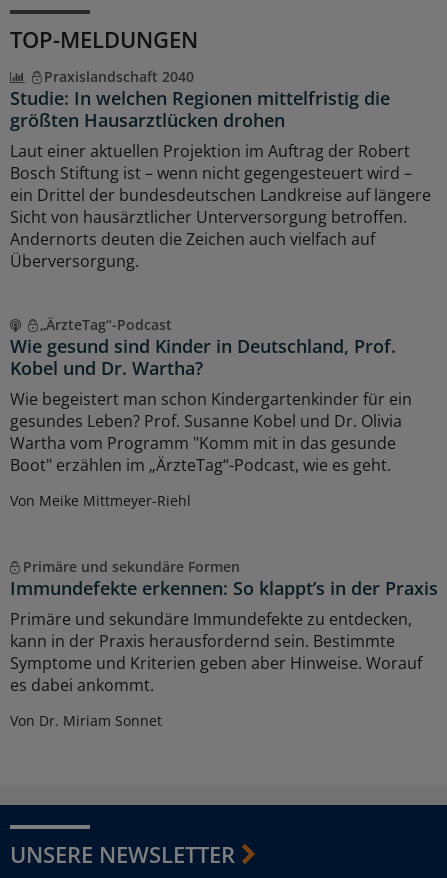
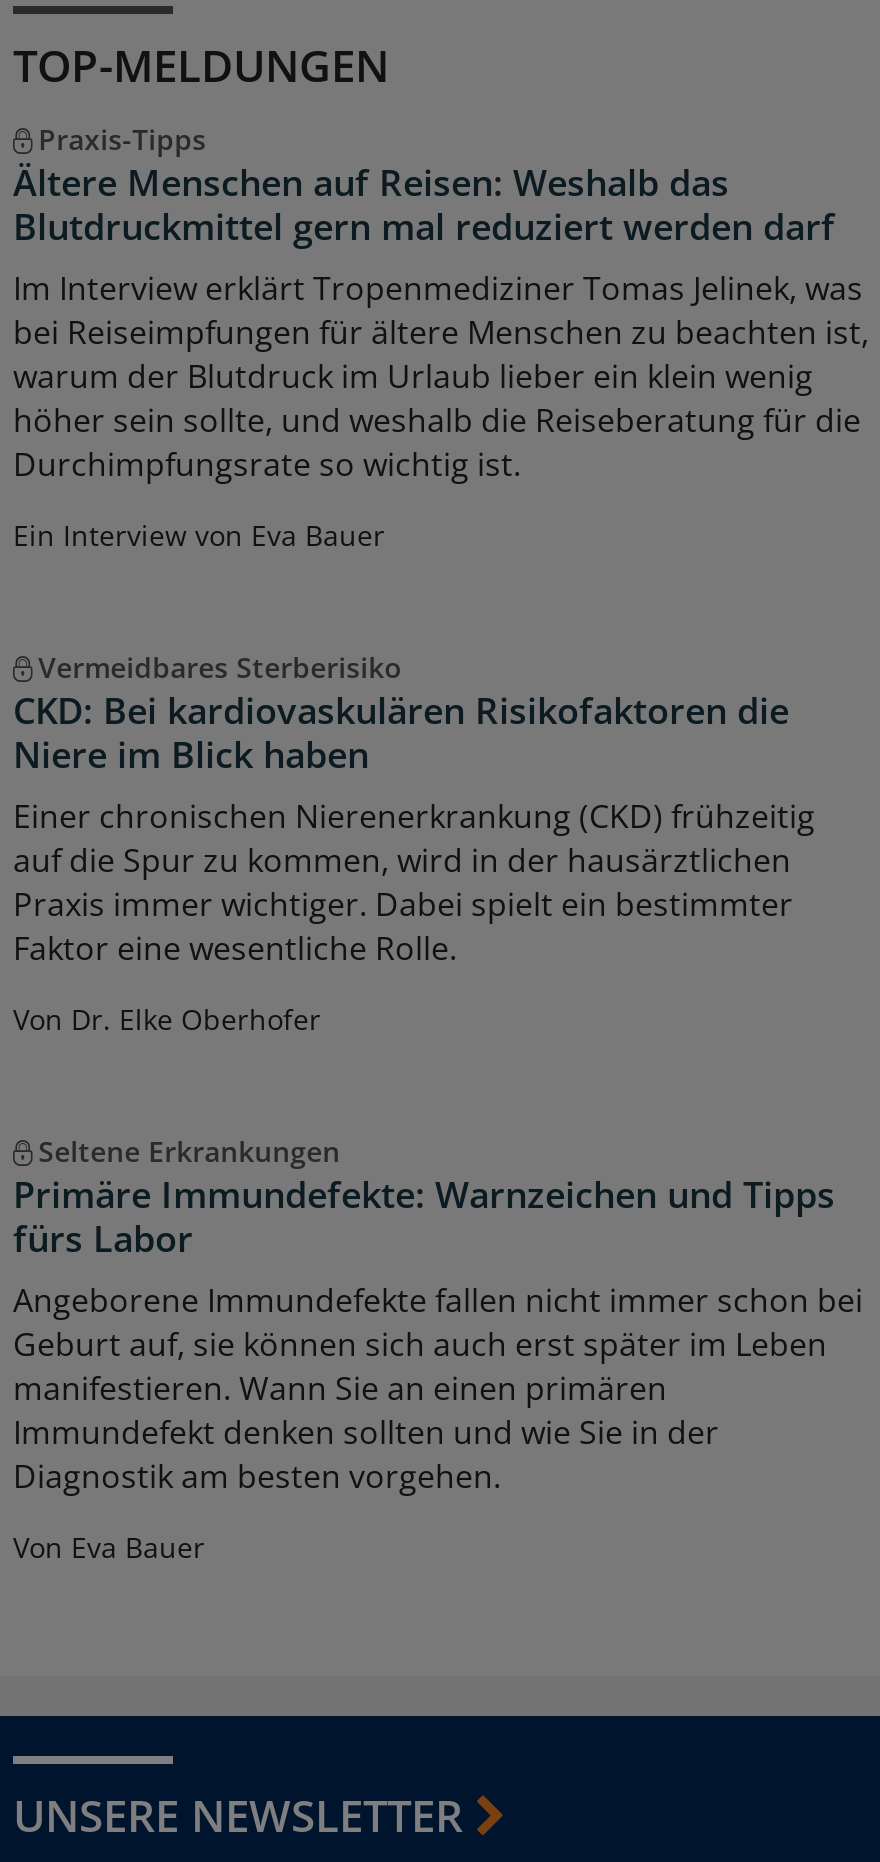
- Praxislandschaft 2040
- Studie: In welchen Regionen mittelfristig die
- größten Hausarztlücken drohen
- Laut einer aktuellen Projektion im Auftrag der Robert
- Bosch Stiftung ist – wenn nicht gegengesteuert wird –
- ein Drittel der bundesdeutschen Landkreise auf längere
- Sicht von hausärztlicher Unterversorgung betroffen.
- Andernorts deuten die Zeichen auch vielfach auf
- Überversorgung.
- „ÄrzteTag“-Podcast
- Wie gesund sind Kinder in Deutschland, Prof.
- Kobel und Dr. Wartha?
- Wie begeistert man schon Kindergartenkinder für ein
- gesundes Leben? Prof. Susanne Kobel und Dr. Olivia
- Wartha vom Programm "Komm mit in das gesunde
- Boot" erzählen im „ÄrzteTag“-Podcast, wie es geht.
- Von Meike Mittmeyer-Riehl
- Primäre und sekundäre Formen
- Immundefekte erkennen: So klappt’s in der Praxis
- Primäre und sekundäre Immundefekte zu entdecken,
- kann in der Praxis herausfordernd sein. Bestimmte
- Symptome und Kriterien geben aber Hinweise. Worauf
- es dabei ankommt.
- Von Dr. Miriam Sonnet
+ Praxis-Tipps
+ Ältere Menschen auf Reisen: Weshalb das
+ Blutdruckmittel gern mal reduziert werden darf
+ Im Interview erklärt Tropenmediziner Tomas Jelinek, was
+ bei Reiseimpfungen für ältere Menschen zu beachten ist,
+ warum der Blutdruck im Urlaub lieber ein klein wenig
+ höher sein sollte, und weshalb die Reiseberatung für die
+ Durchimpfungsrate so wichtig ist.
+ Ein Interview von Eva Bauer
+ Vermeidbares Sterberisiko
+ CKD: Bei kardiovaskulären Risikofaktoren die
+ Niere im Blick haben
+ Einer chronischen Nierenerkrankung (CKD) frühzeitig
+ auf die Spur zu kommen, wird in der hausärztlichen
+ Praxis immer wichtiger. Dabei spielt ein bestimmter
+ Faktor eine wesentliche Rolle.
+ Von Dr. Elke Oberhofer
+ Seltene Erkrankungen
+ Primäre Immundefekte: Warnzeichen und Tipps
+ fürs Labor
+ Angeborene Immundefekte fallen nicht immer schon bei
+ Geburt auf, sie können sich auch erst später im Leben
+ manifestieren. Wann Sie an einen primären
+ Immundefekt denken sollten und wie Sie in der
+ Diagnostik am besten vorgehen.
+ Von Eva Bauer
